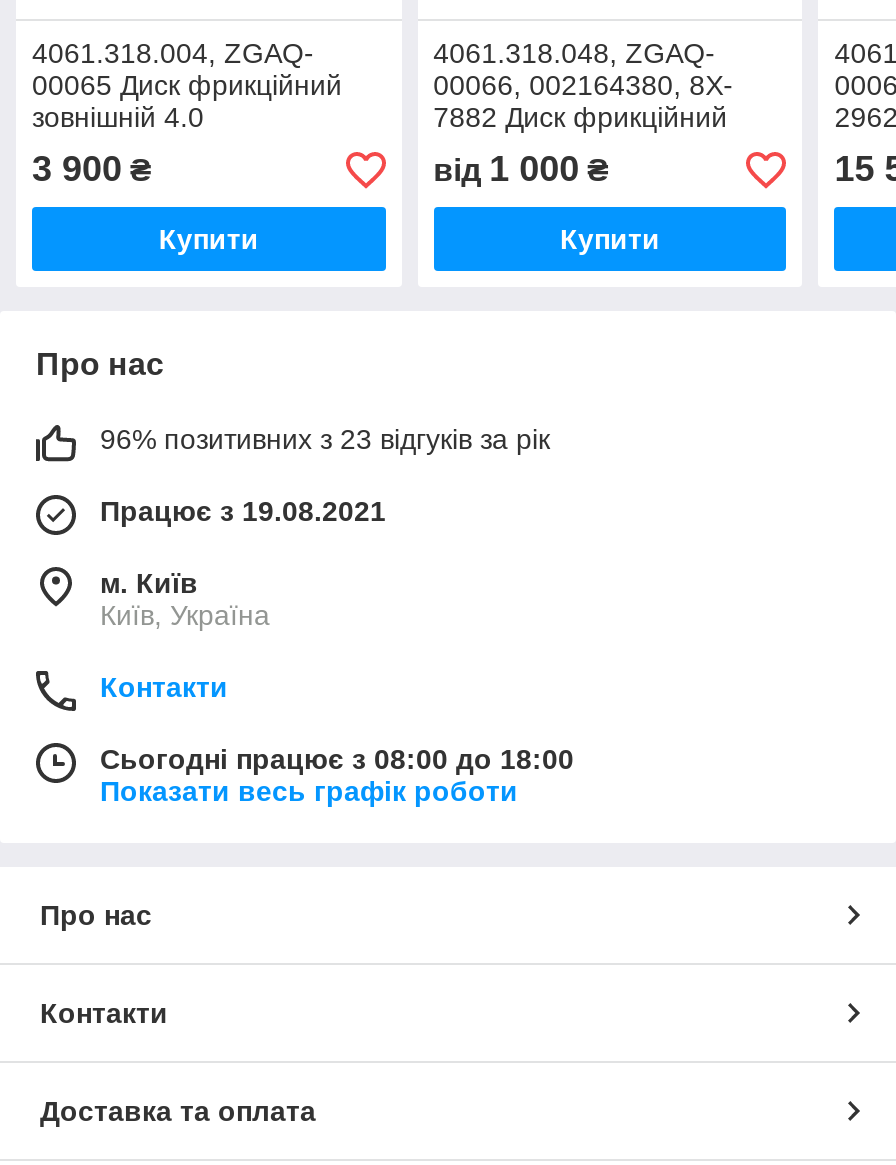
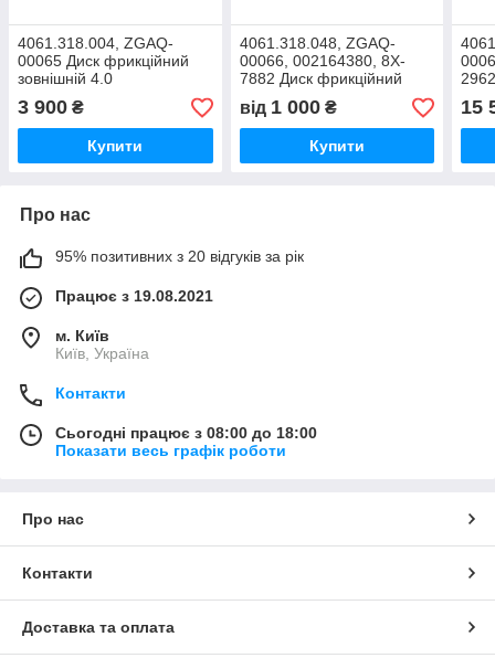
- 96% позитивних з 23 відгуків за рік
+ 95% позитивних з 20 відгуків за рік
